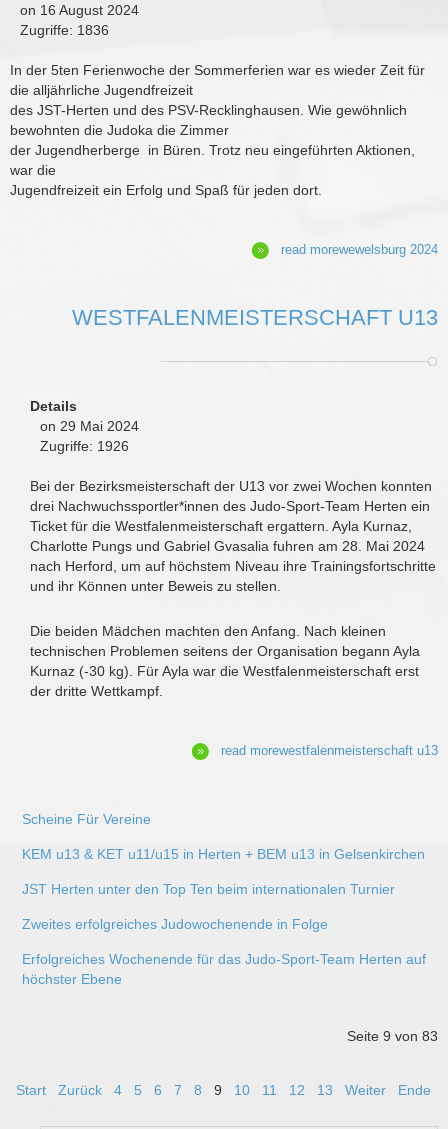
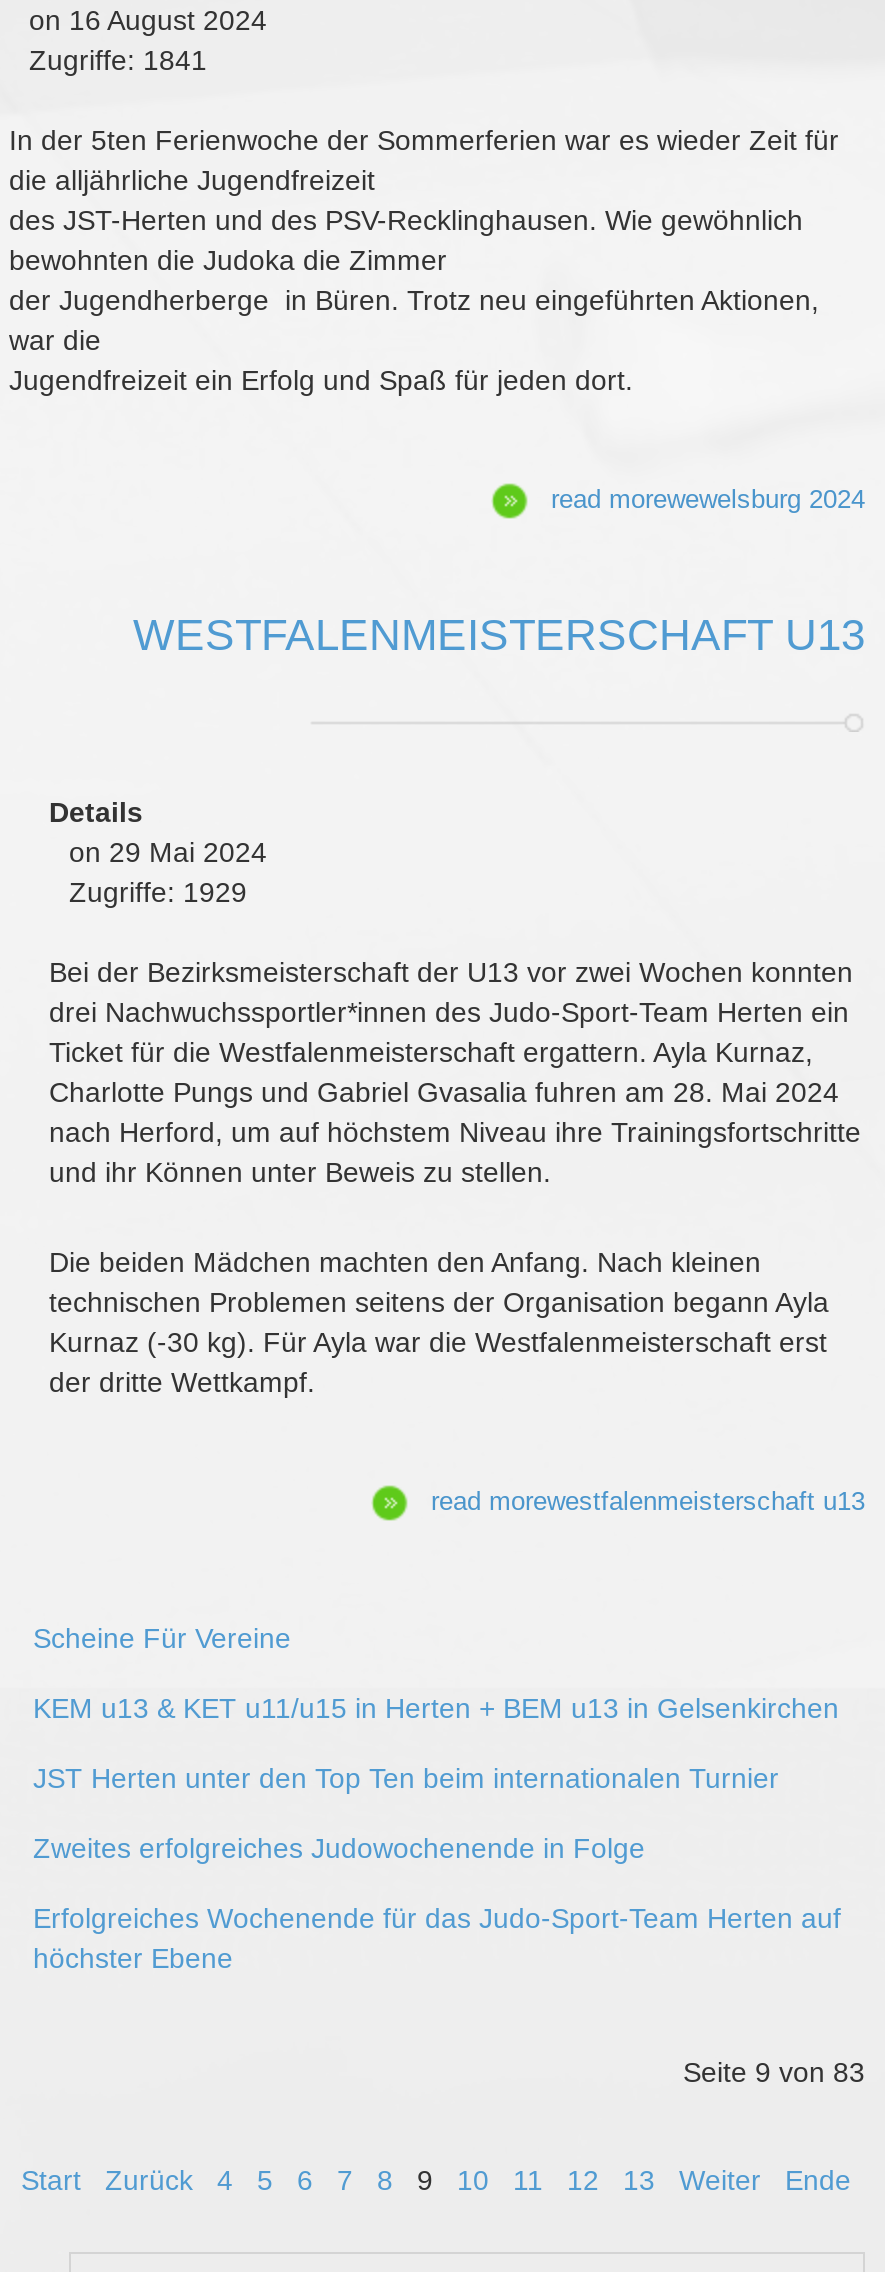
- Zugriffe: 1836
+ Zugriffe: 1841

- Zugriffe: 1926
+ Zugriffe: 1929
